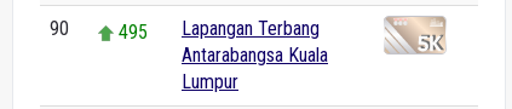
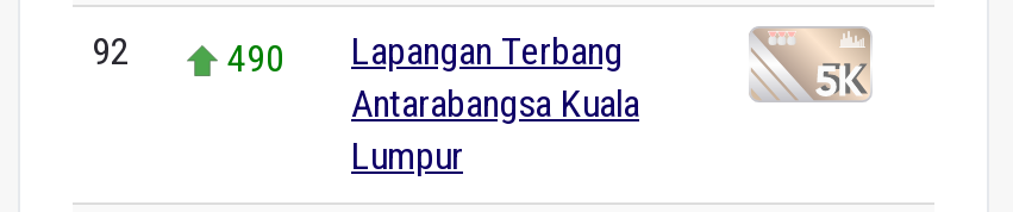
- 90
+ 92

- 495
+ 490
